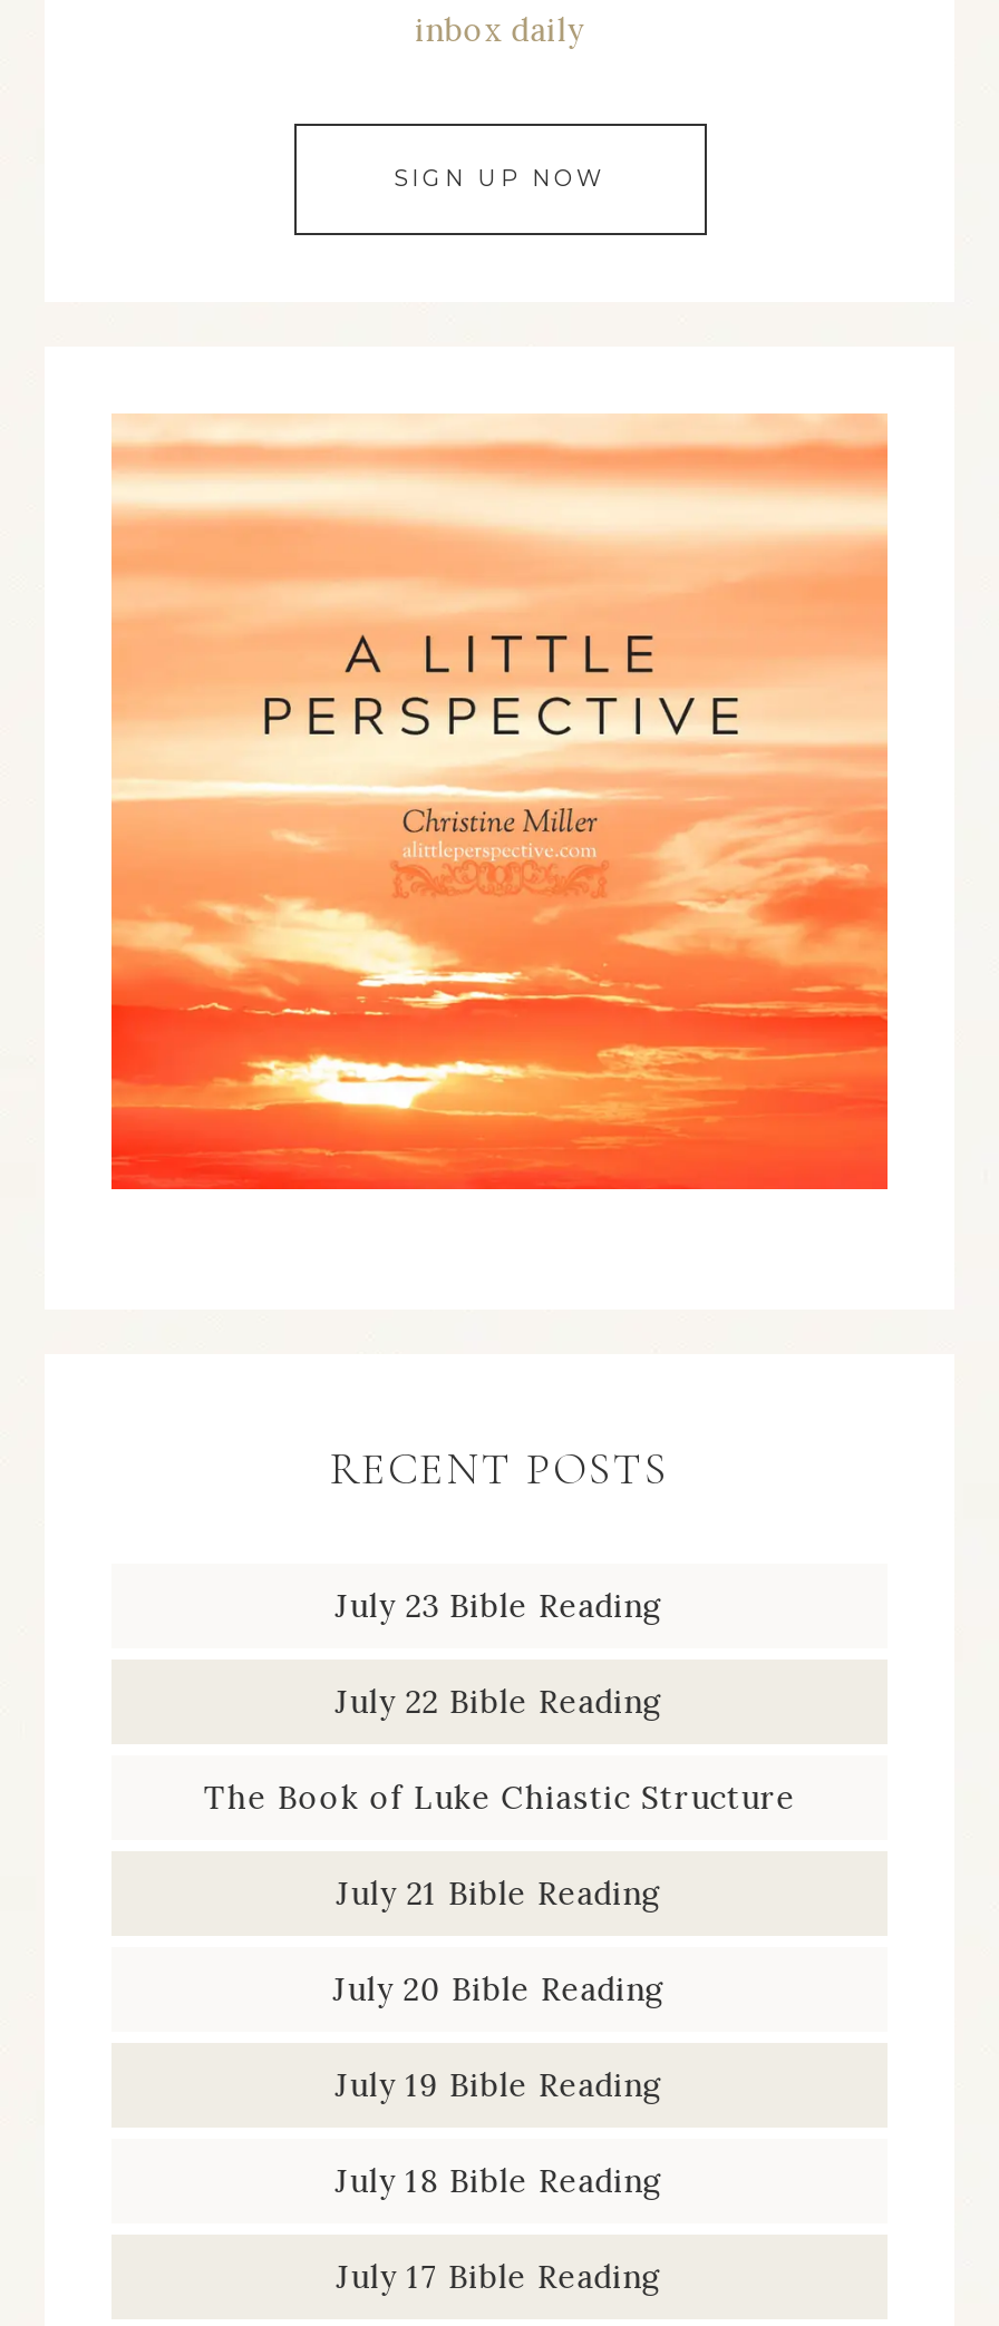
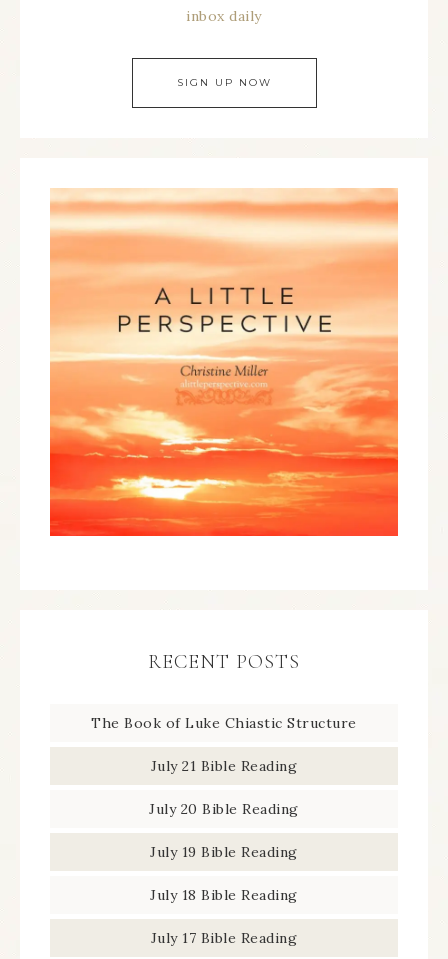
- July 23 Bible Reading
- July 22 Bible Reading
